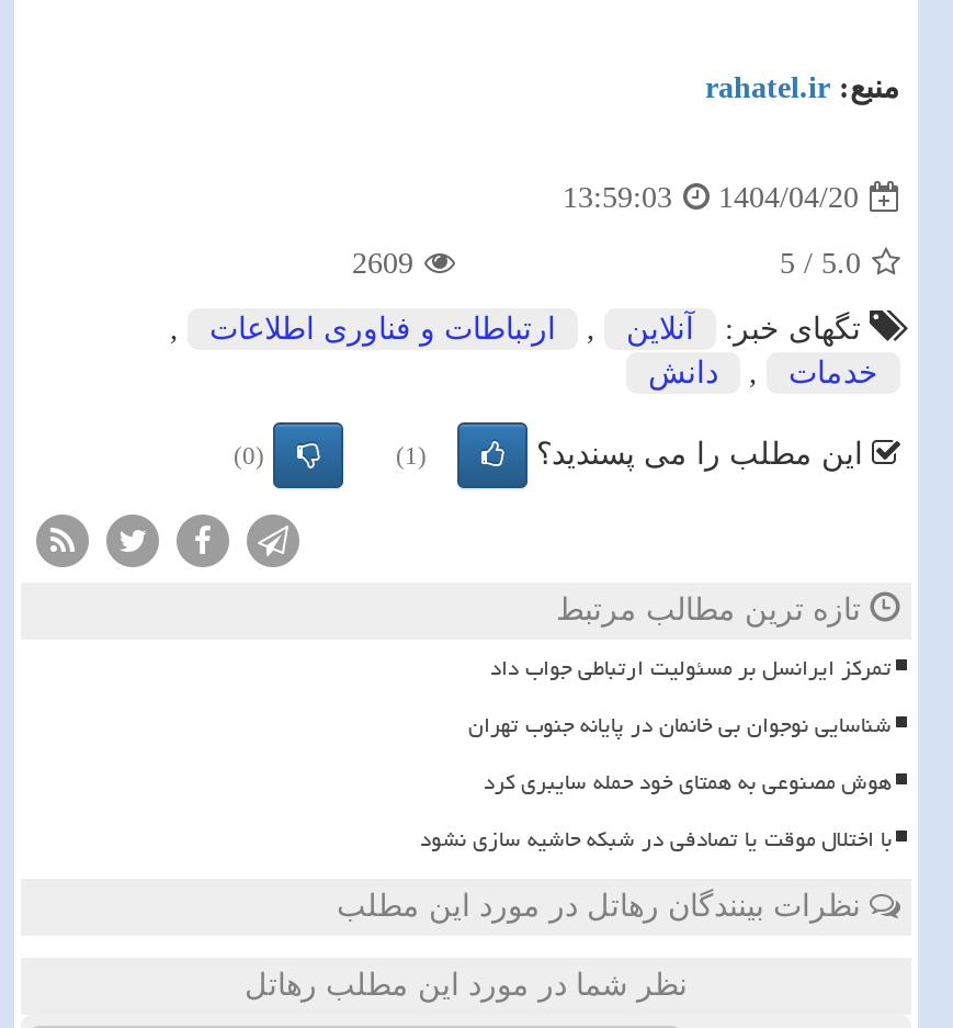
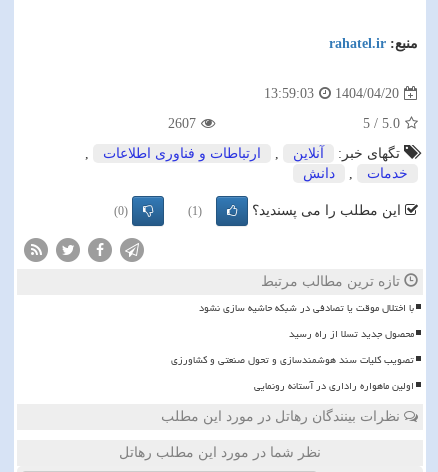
- 2609
+ 2607

- تمرکز ایرانسل بر مسئولیت ارتباطی جواب داد
- شناسایی نوجوان بی خانمان در پایانه جنوب تهران
- هوش مصنوعی به همتای خود حمله سایبری کرد

moved up: با اختلال موقت یا تصادفی در شبکه حاشیه سازی نشود

+ محصول جدید تسلا از راه رسید
+ تصویب کلیات سند هوشمندسازی و تحول صنعتی و کشاورزی
+ اولین ماهواره راداری در آستانه رونمایی
